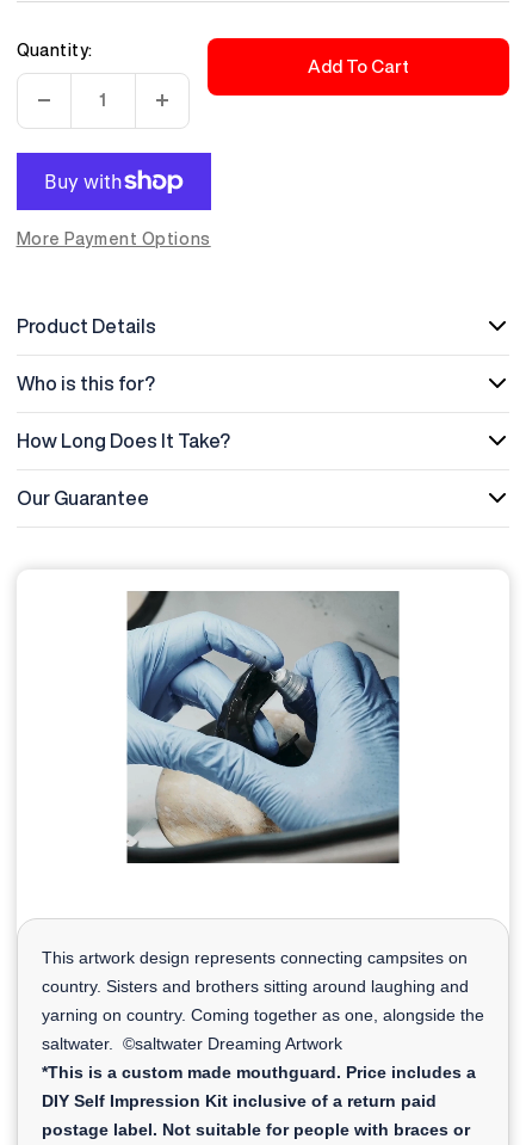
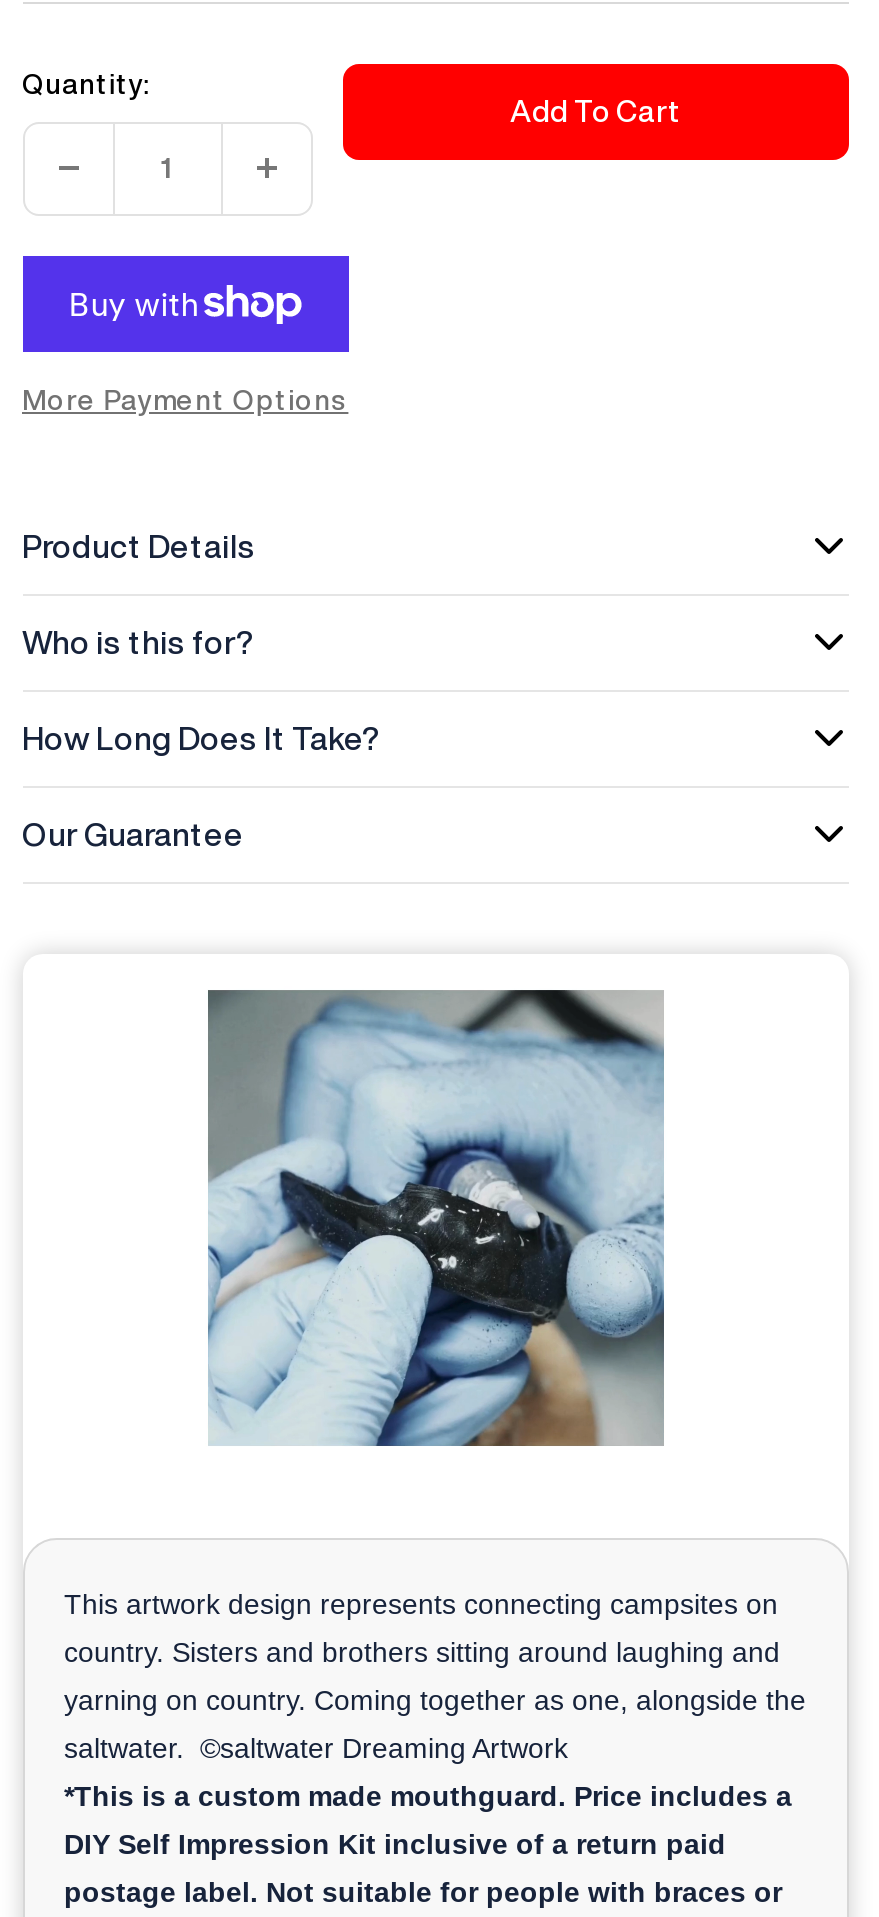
- [image]
+ [image]
